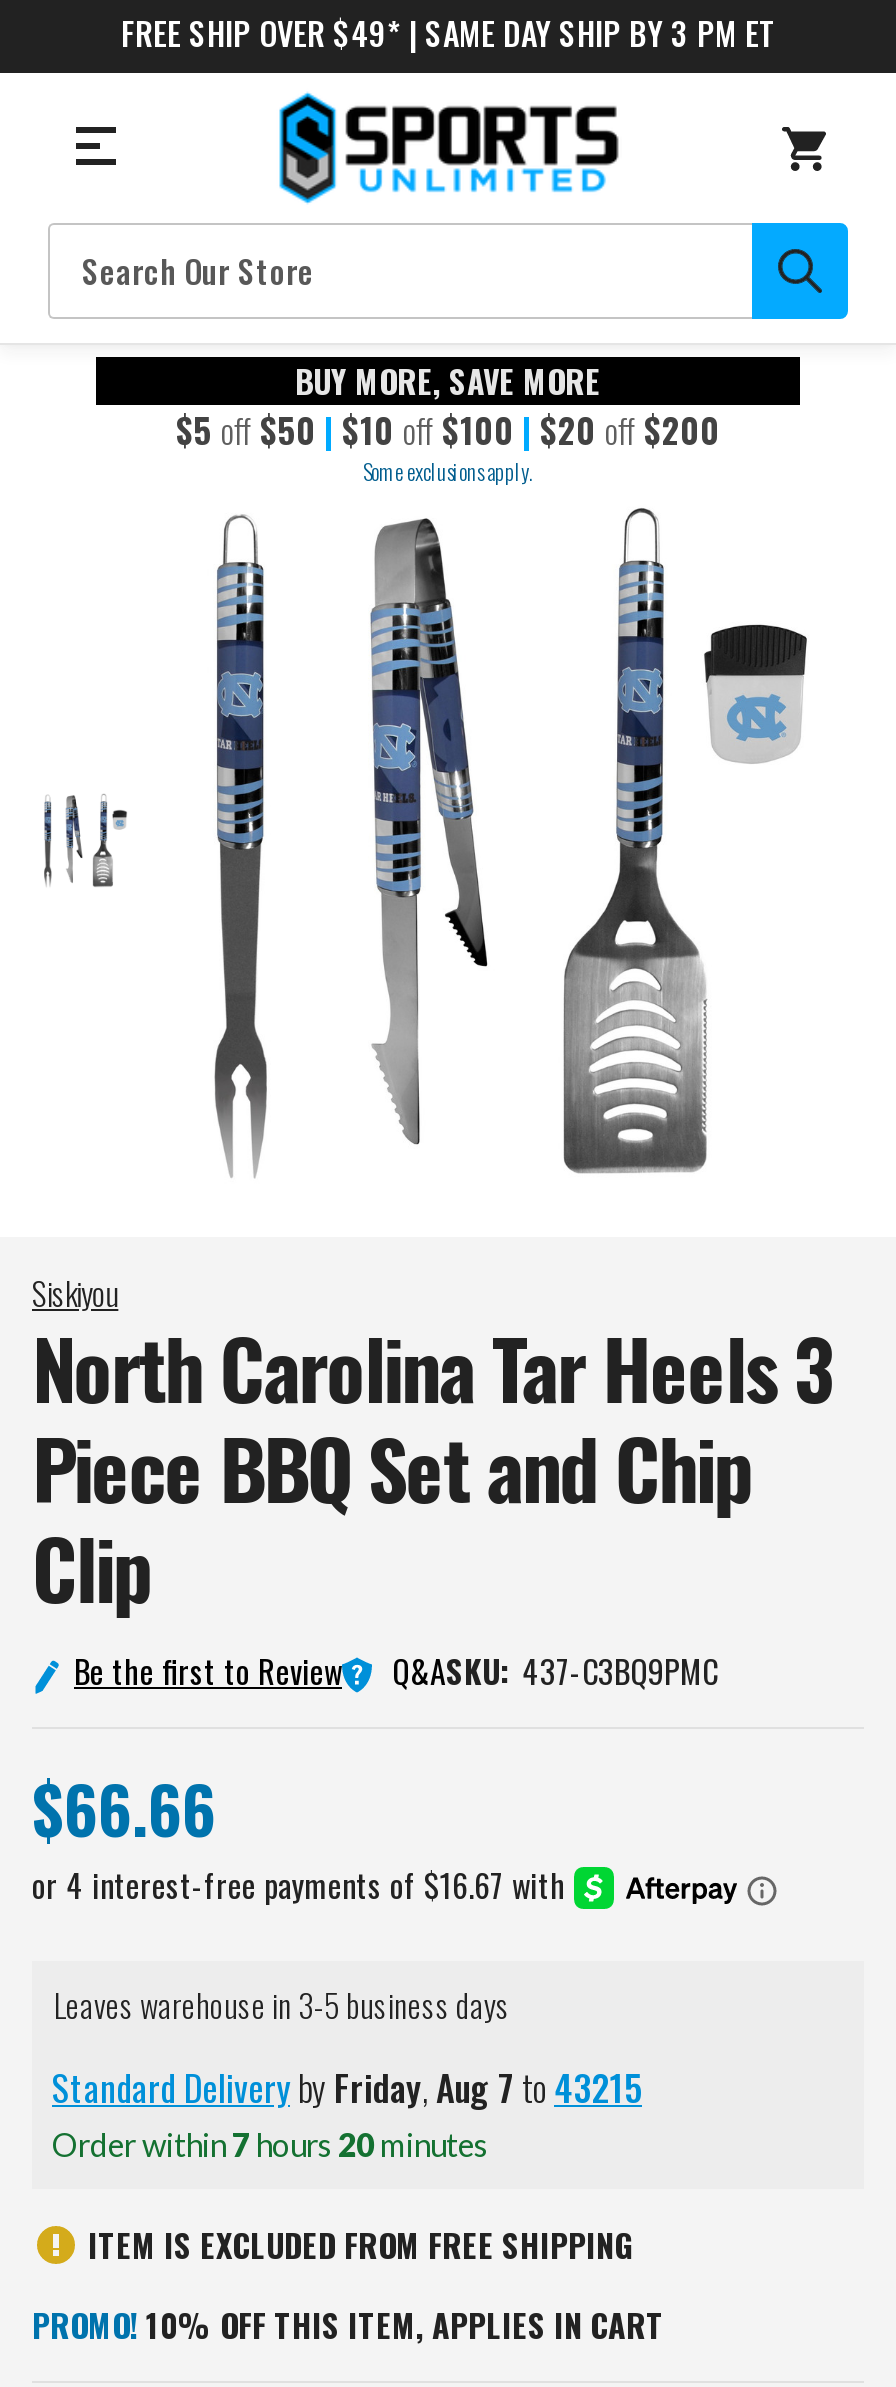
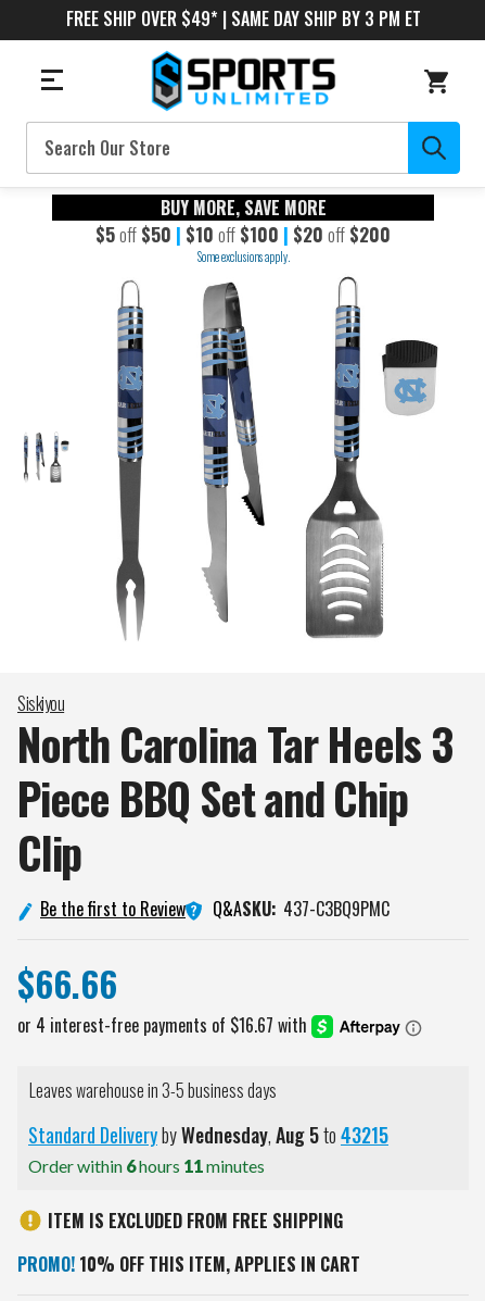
- Standard Delivery by Friday, Aug 7 to 43215
+ Standard Delivery by Wednesday, Aug 5 to 43215

- Order within 7 hours 20 minutes
+ Order within 6 hours 11 minutes
